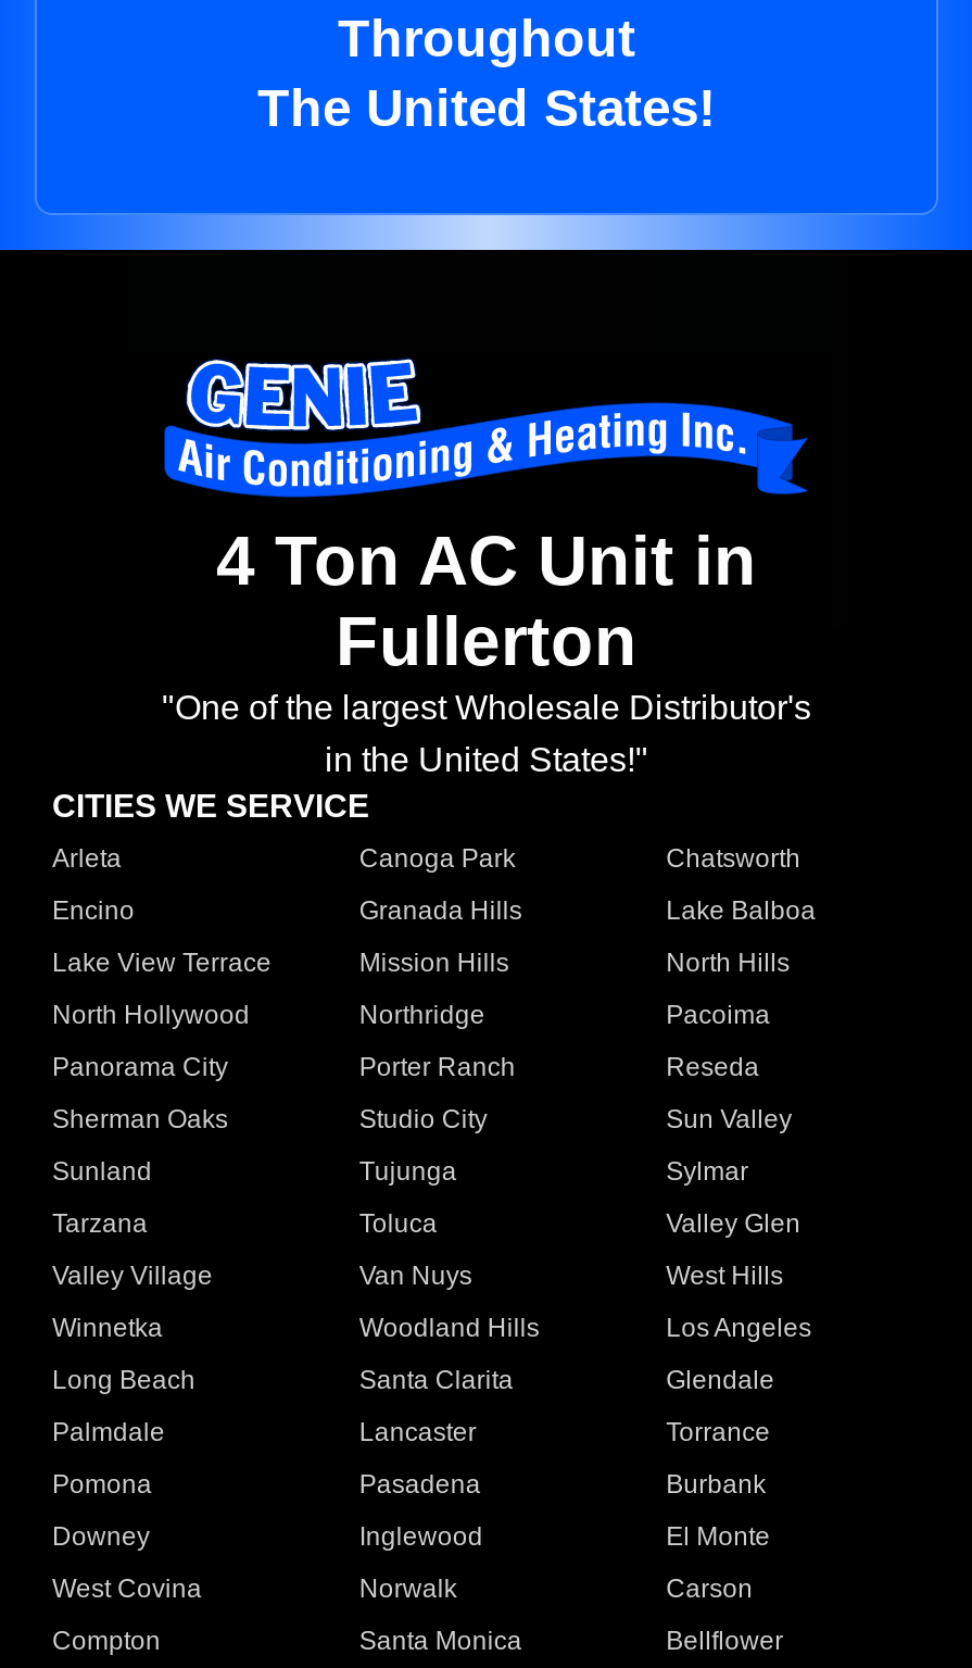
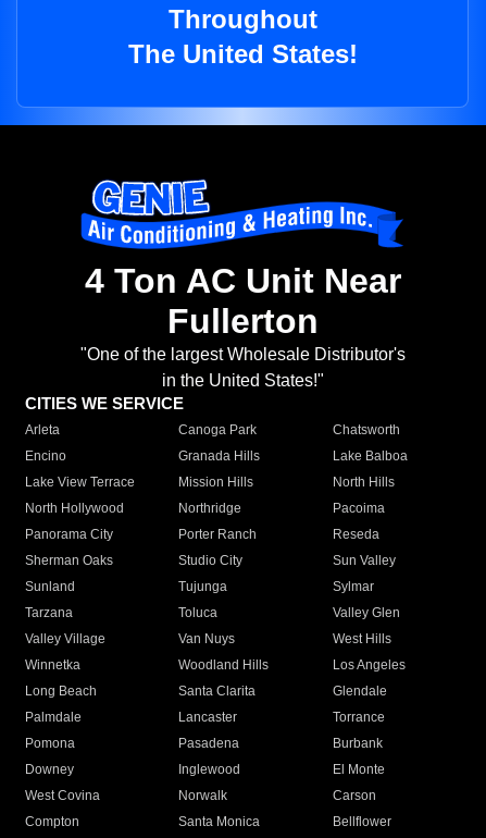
- 4 Ton AC Unit in
+ 4 Ton AC Unit Near
